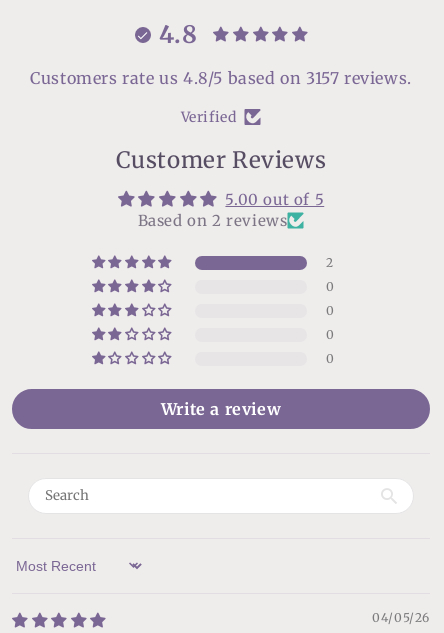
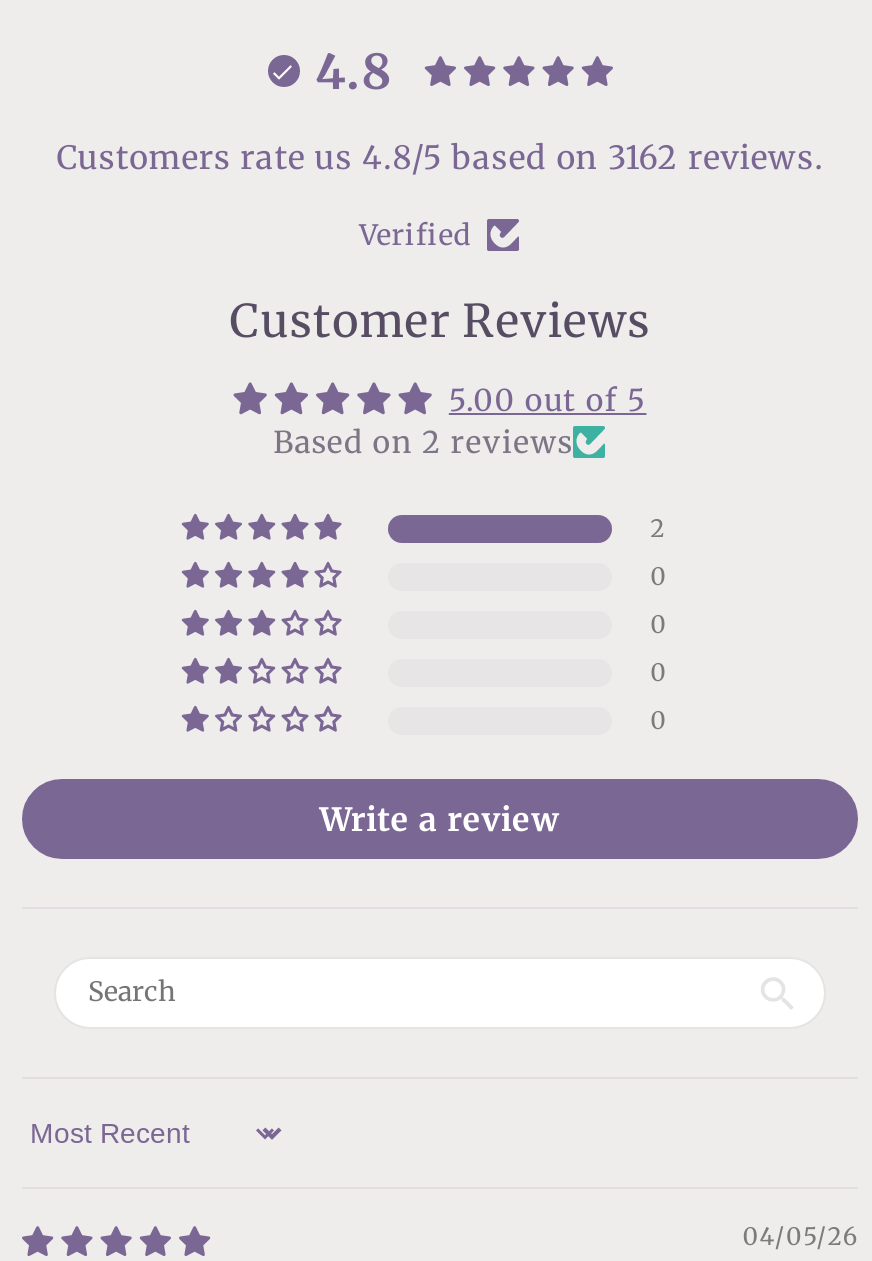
- Customers rate us 4.8/5 based on 3157 reviews.
+ Customers rate us 4.8/5 based on 3162 reviews.
